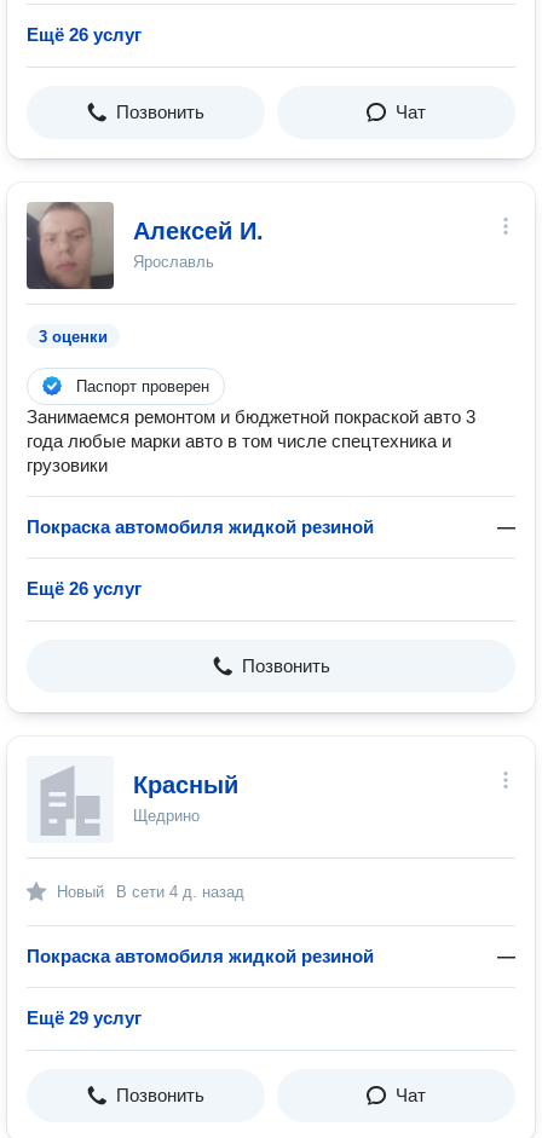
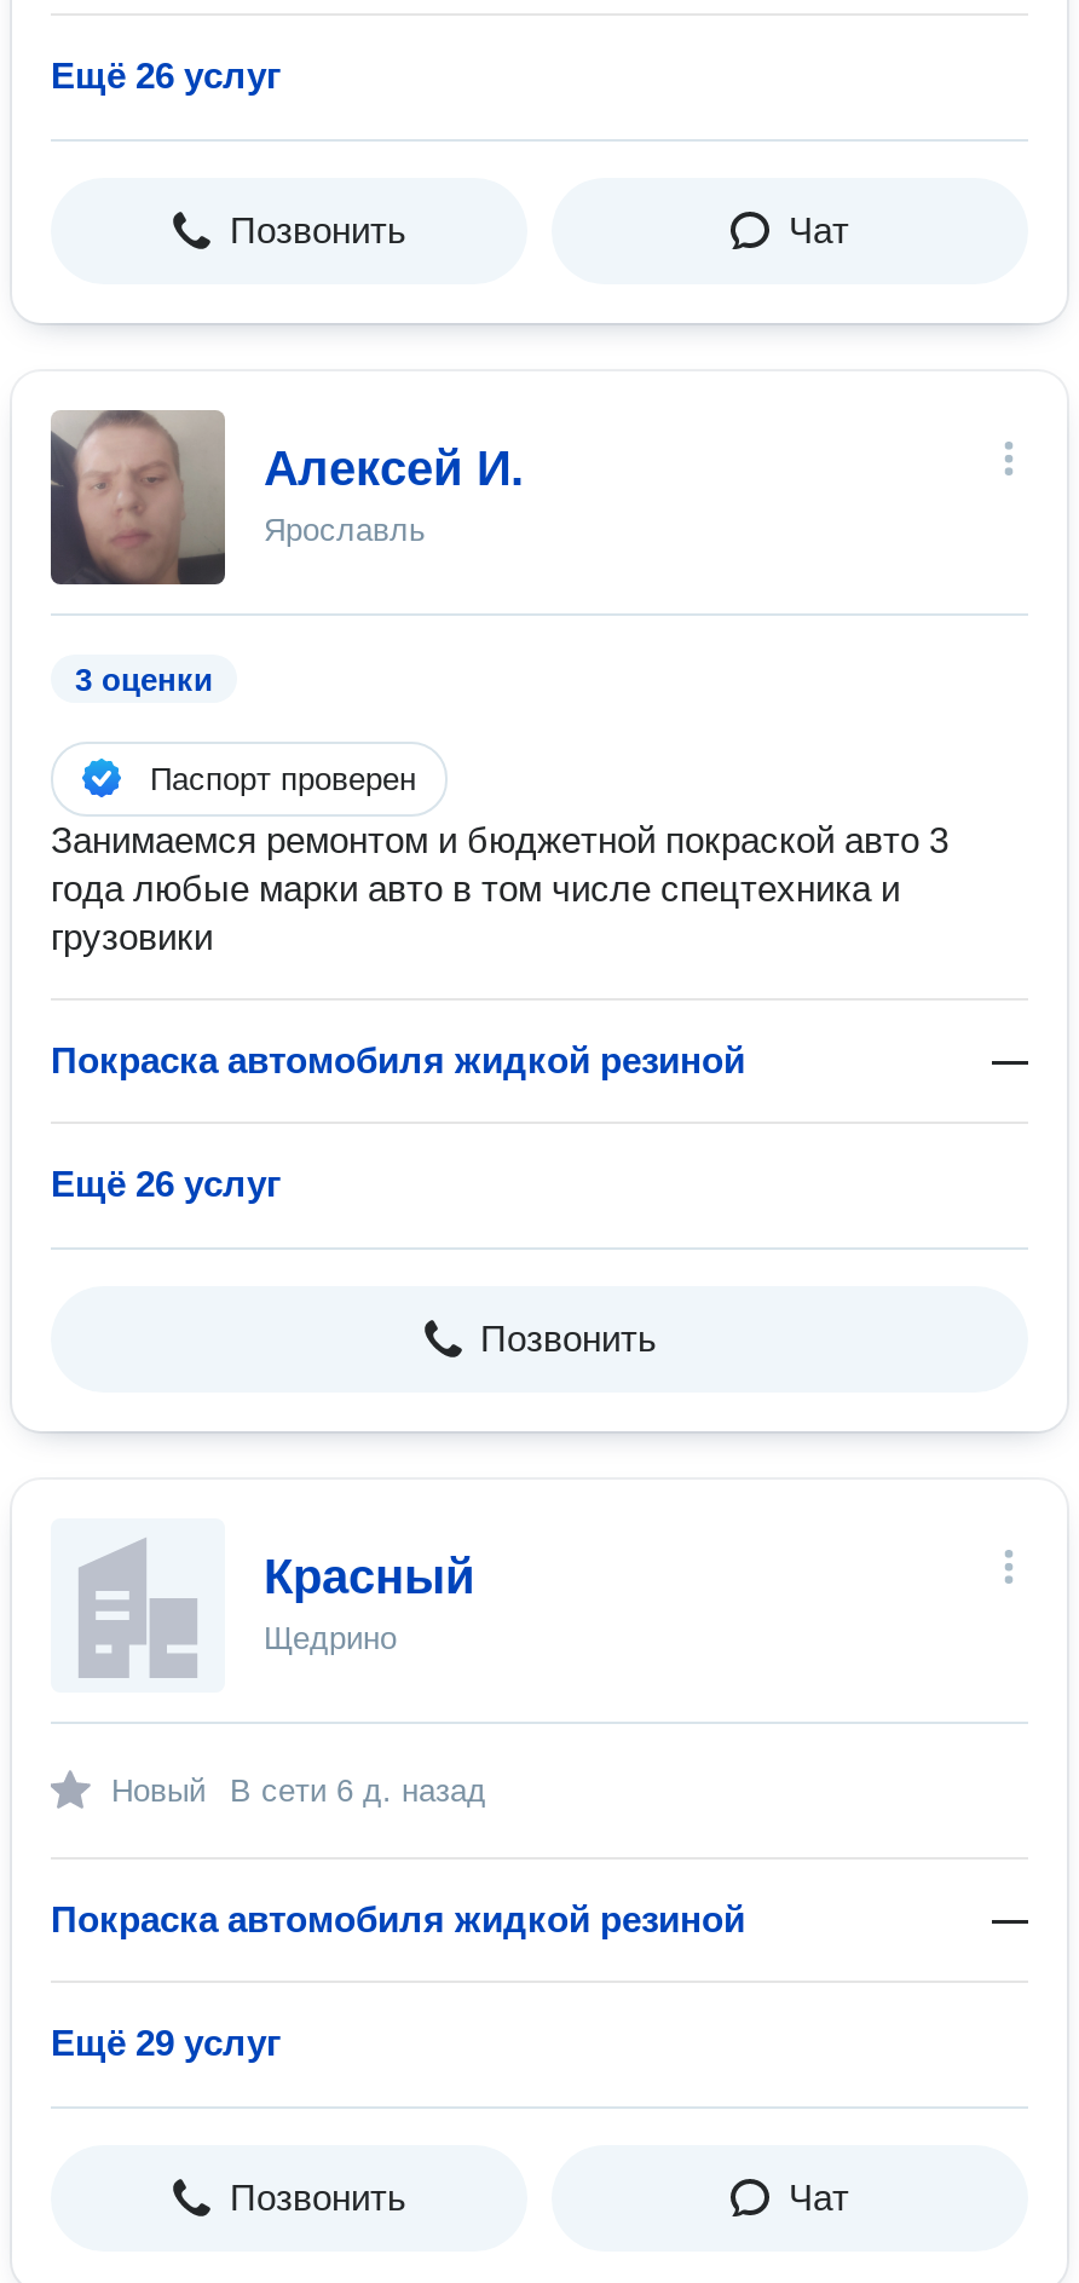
- Новый В сети 4 д. назад
+ Новый В сети 6 д. назад
